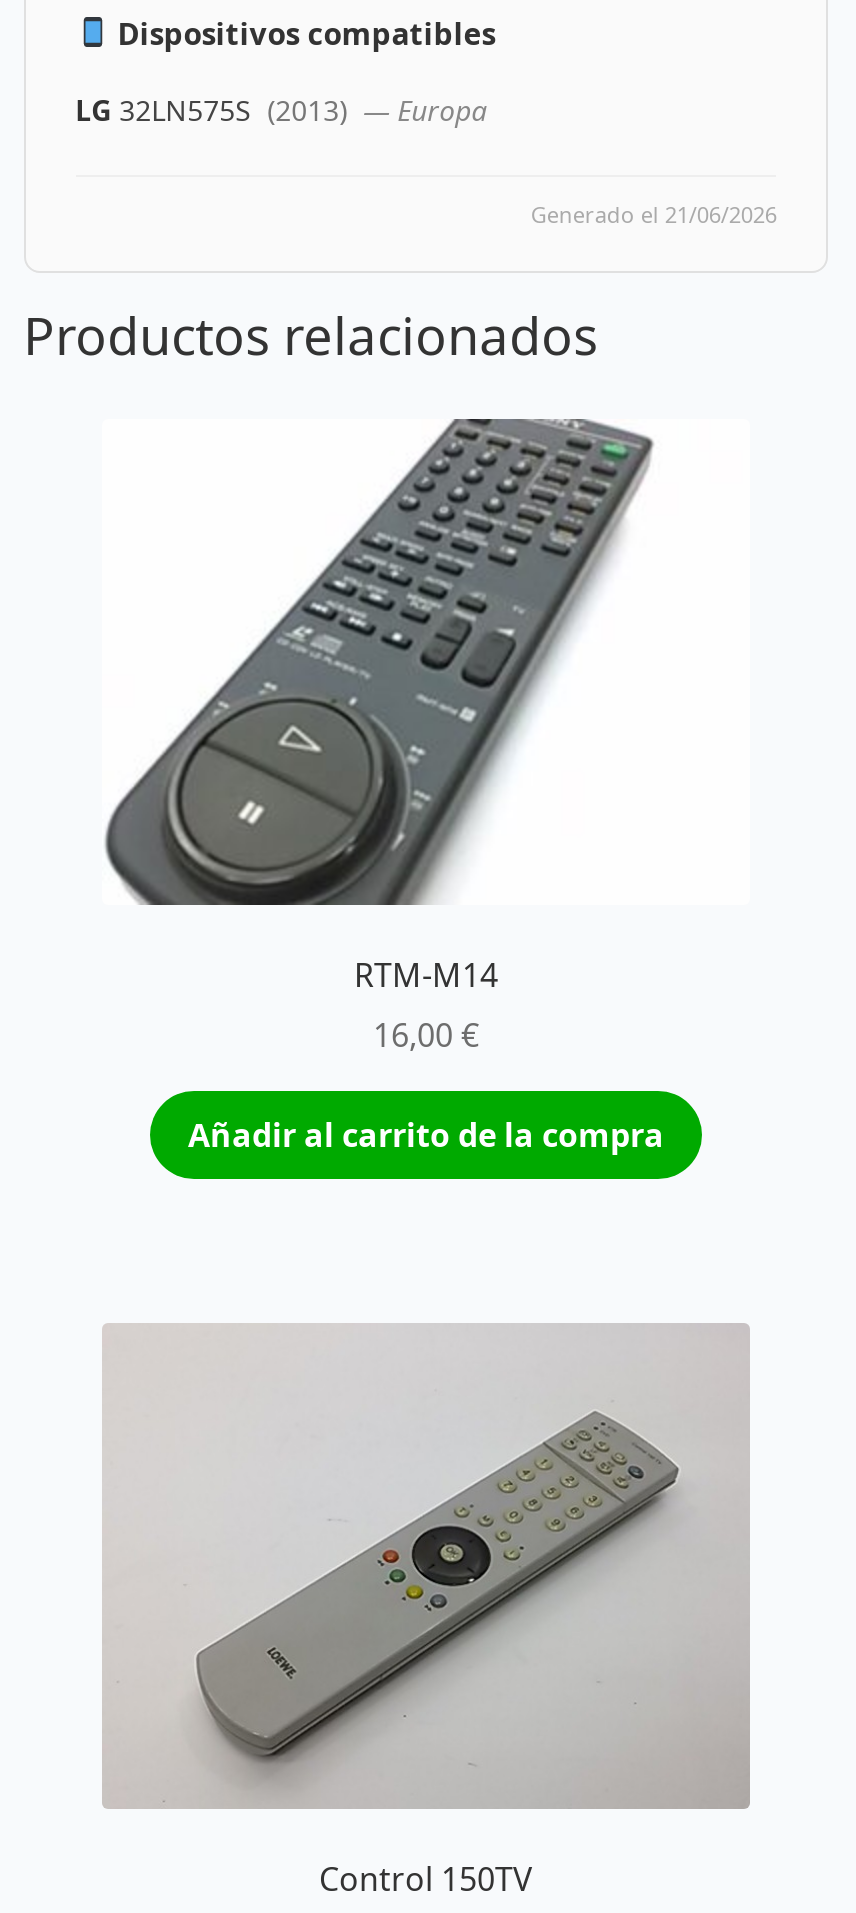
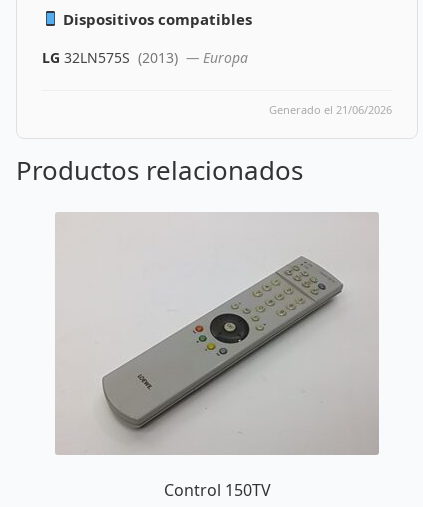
- [image]
- RTM-M14
- 16,00 €
- Añadir al carrito de la compra
